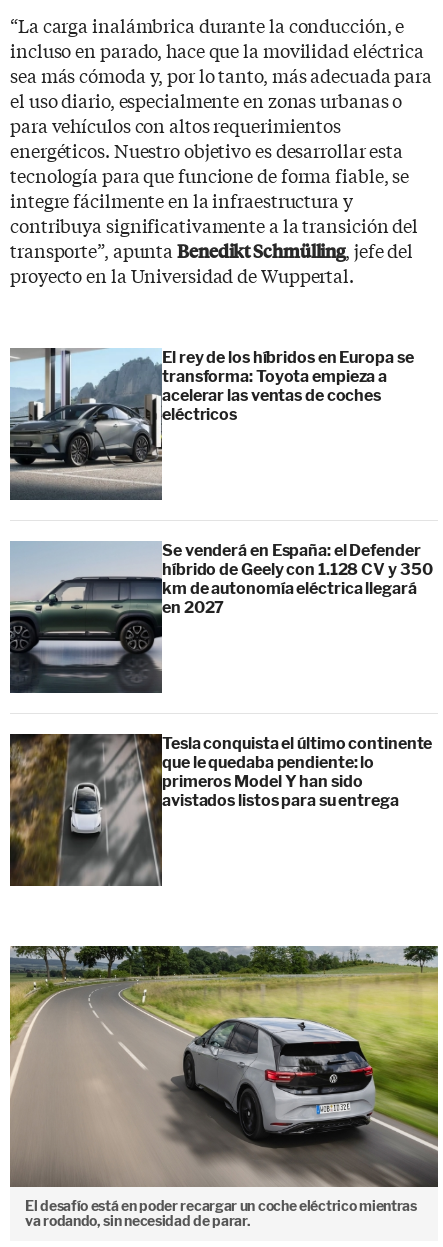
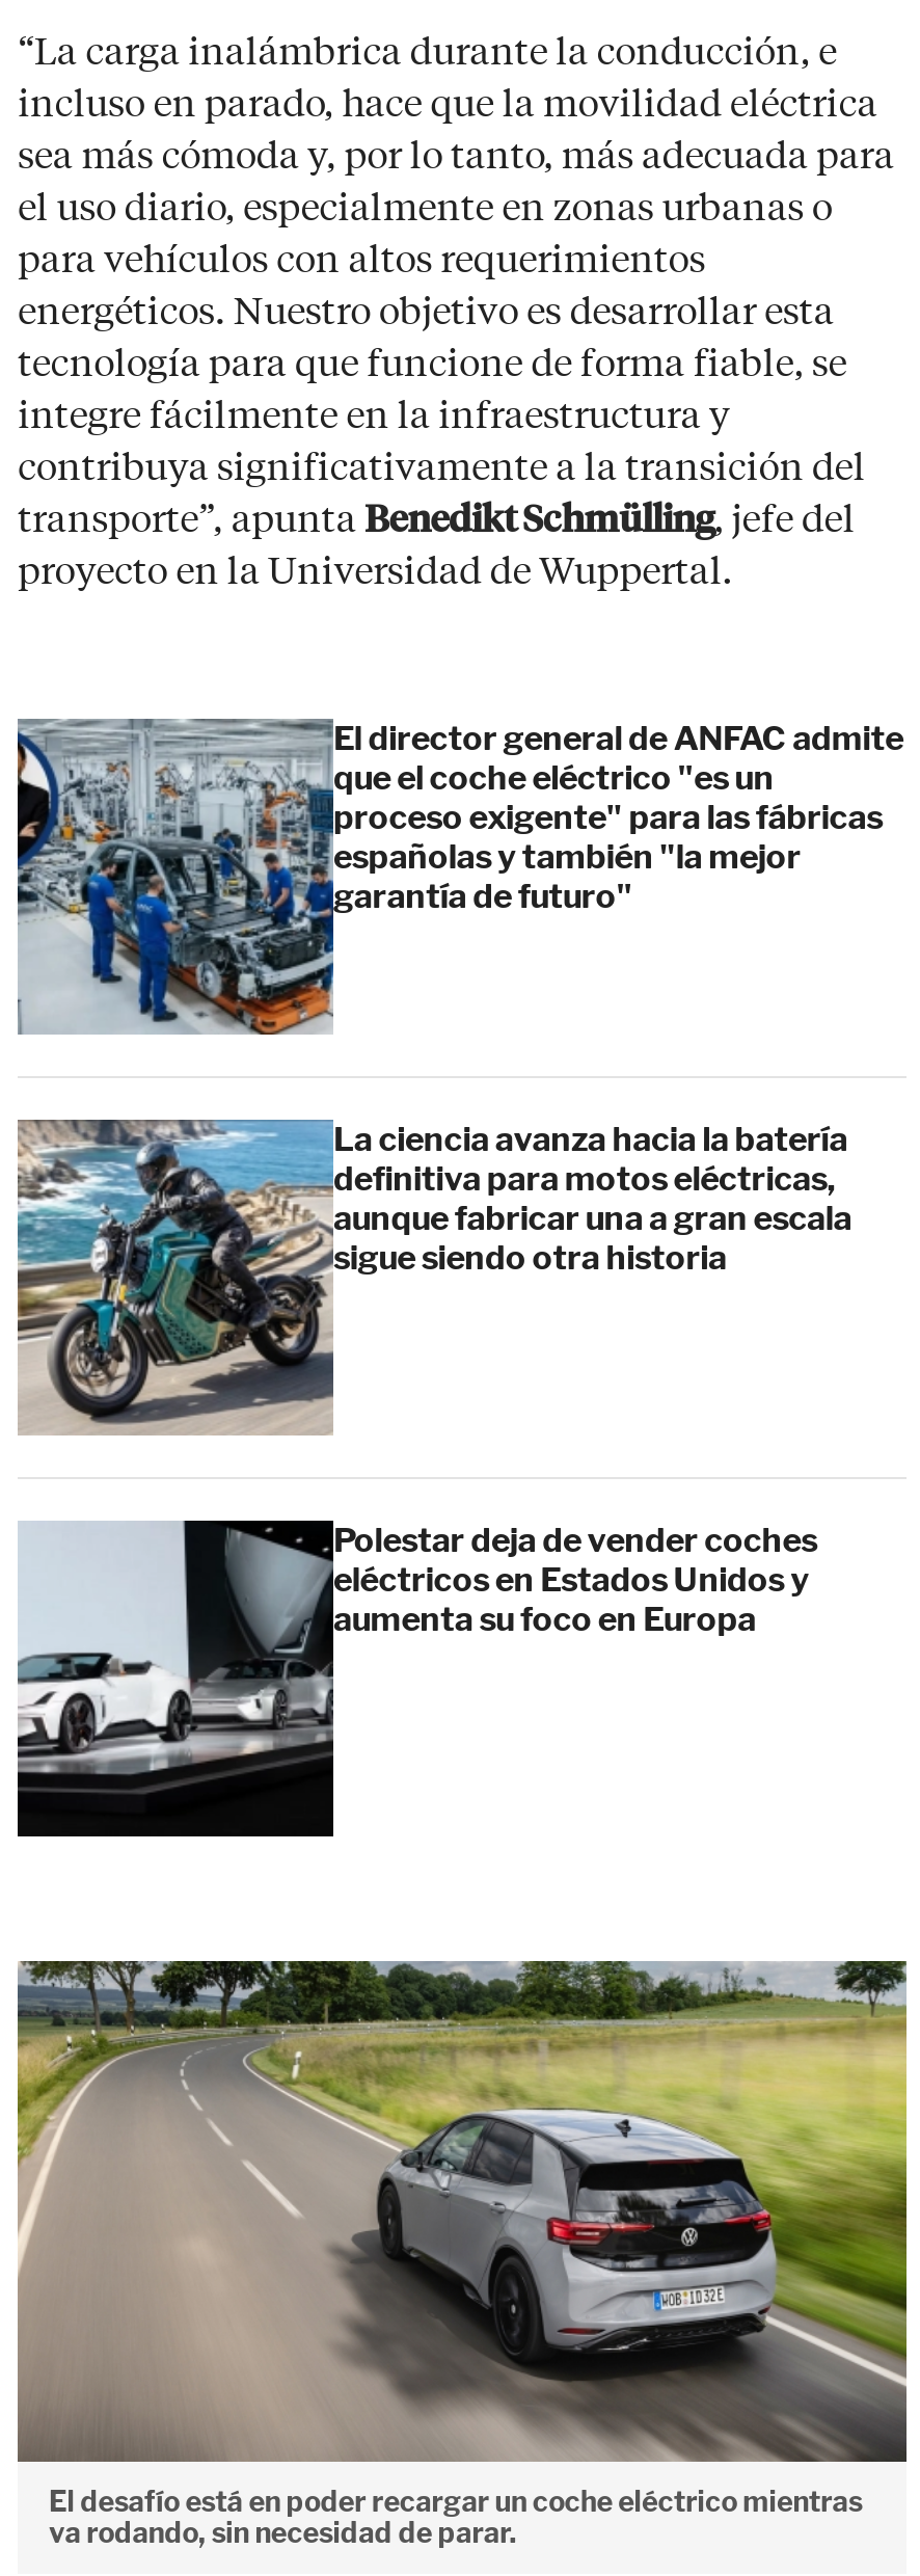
- [image]
- El rey de los híbridos en Europa se
- transforma: Toyota empieza a
- acelerar las ventas de coches
- eléctricos
+ [image]
+ El director general de ANFAC admite
+ que el coche eléctrico "es un
+ proceso exigente" para las fábricas
+ españolas y también "la mejor
+ garantía de futuro"

- [image]
- Se venderá en España: el Defender
- híbrido de Geely con 1.128 CV y 350
- km de autonomía eléctrica llegará
- en 2027
+ [image]
+ La ciencia avanza hacia la batería
+ definitiva para motos eléctricas,
+ aunque fabricar una a gran escala
+ sigue siendo otra historia

- [image]
- Tesla conquista el último continente
- que le quedaba pendiente: lo
- primeros Model Y han sido
- avistados listos para su entrega
+ [image]
+ Polestar deja de vender coches
+ eléctricos en Estados Unidos y
+ aumenta su foco en Europa
